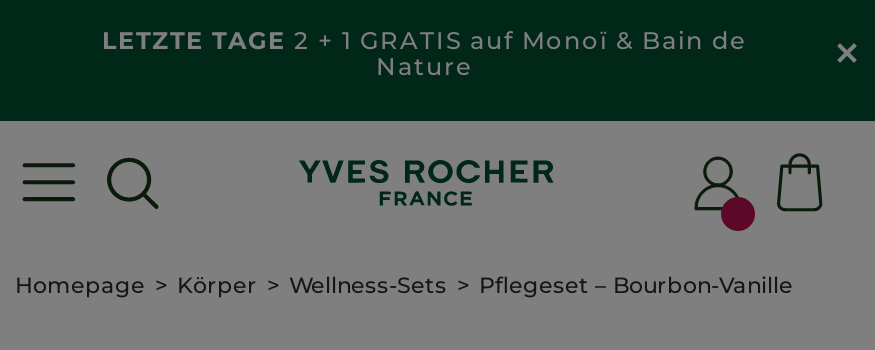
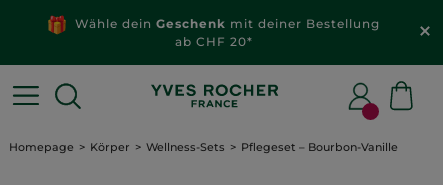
- LETZTE TAGE 2 + 1 GRATIS auf Monoï & Bain de
- Nature
+ Wähle dein Geschenk mit deiner Bestellung
+ ab CHF 20*
